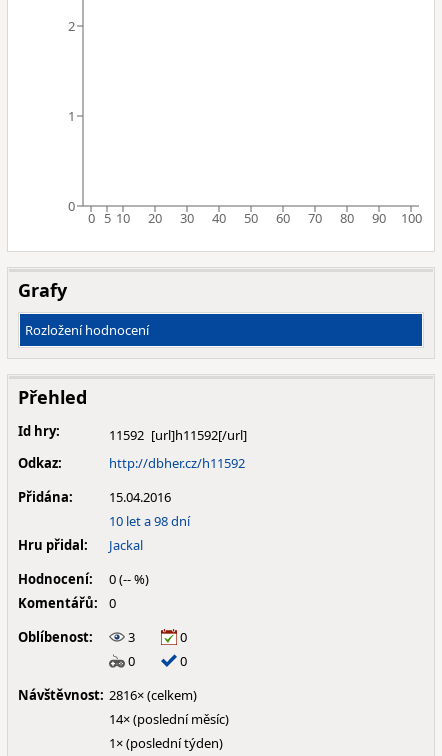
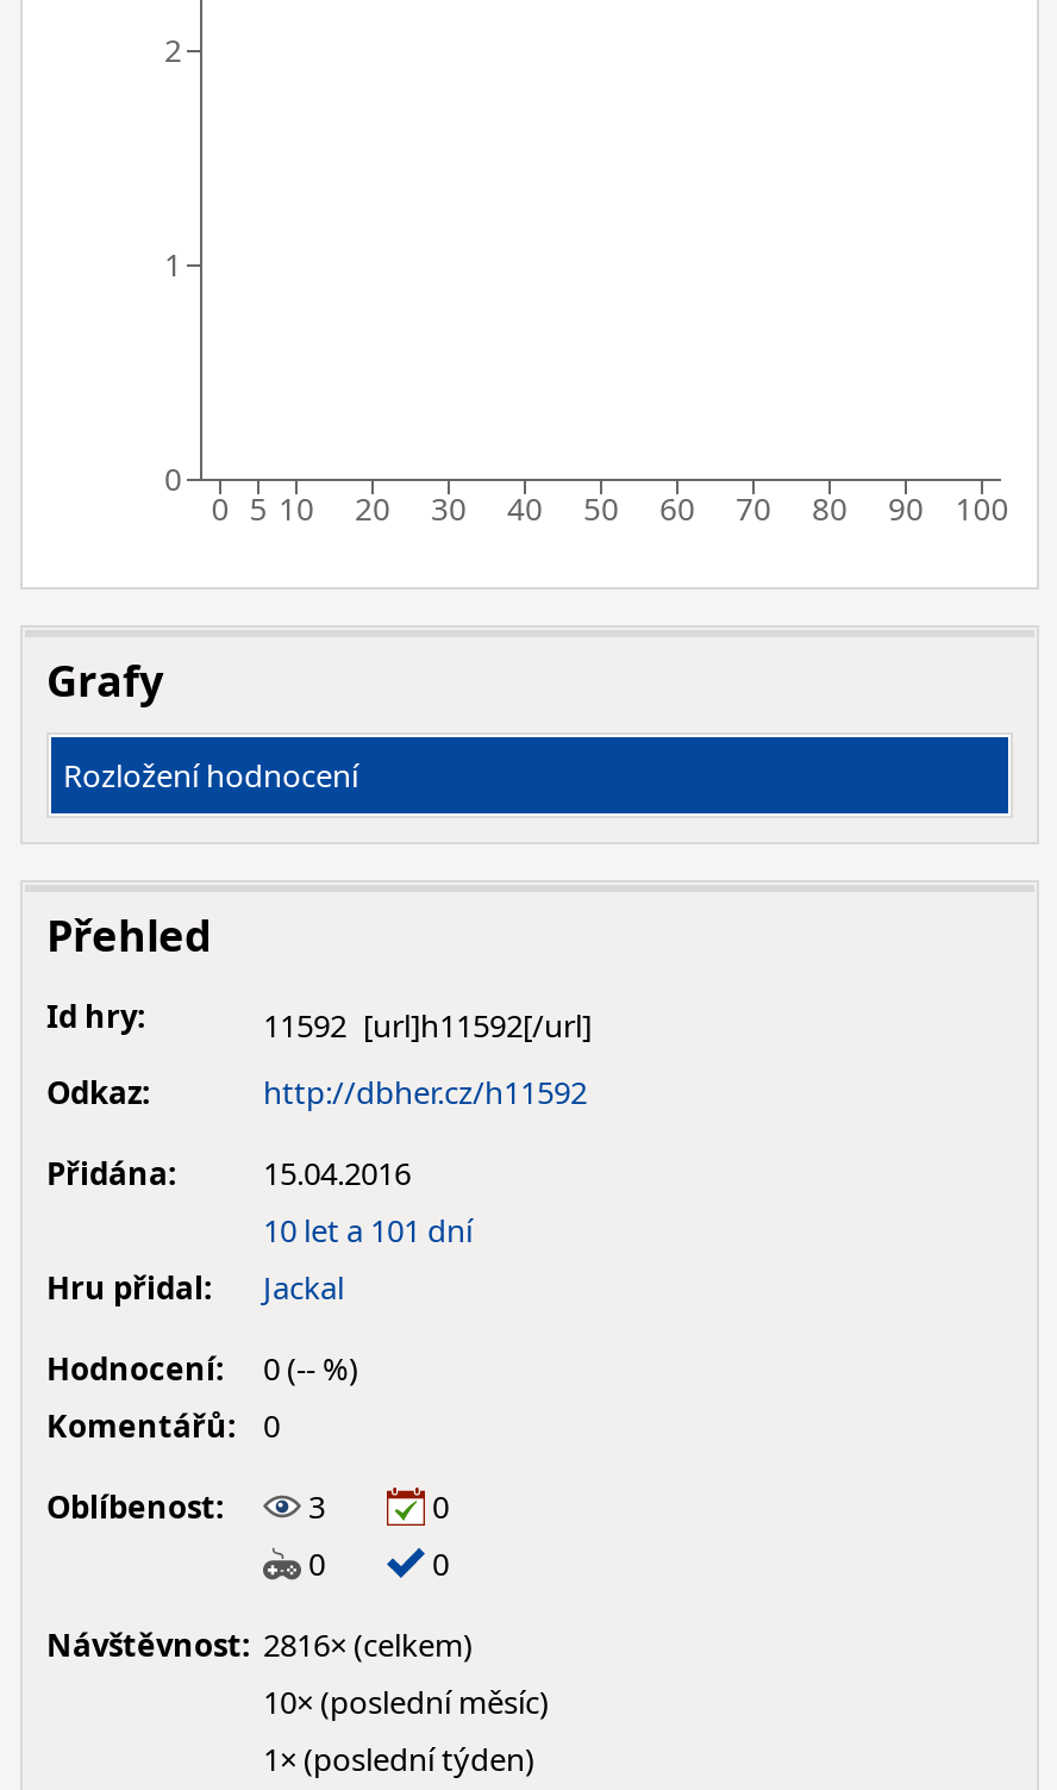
- 10 let a 98 dní
+ 10 let a 101 dní

- 14× (poslední měsíc)
+ 10× (poslední měsíc)
